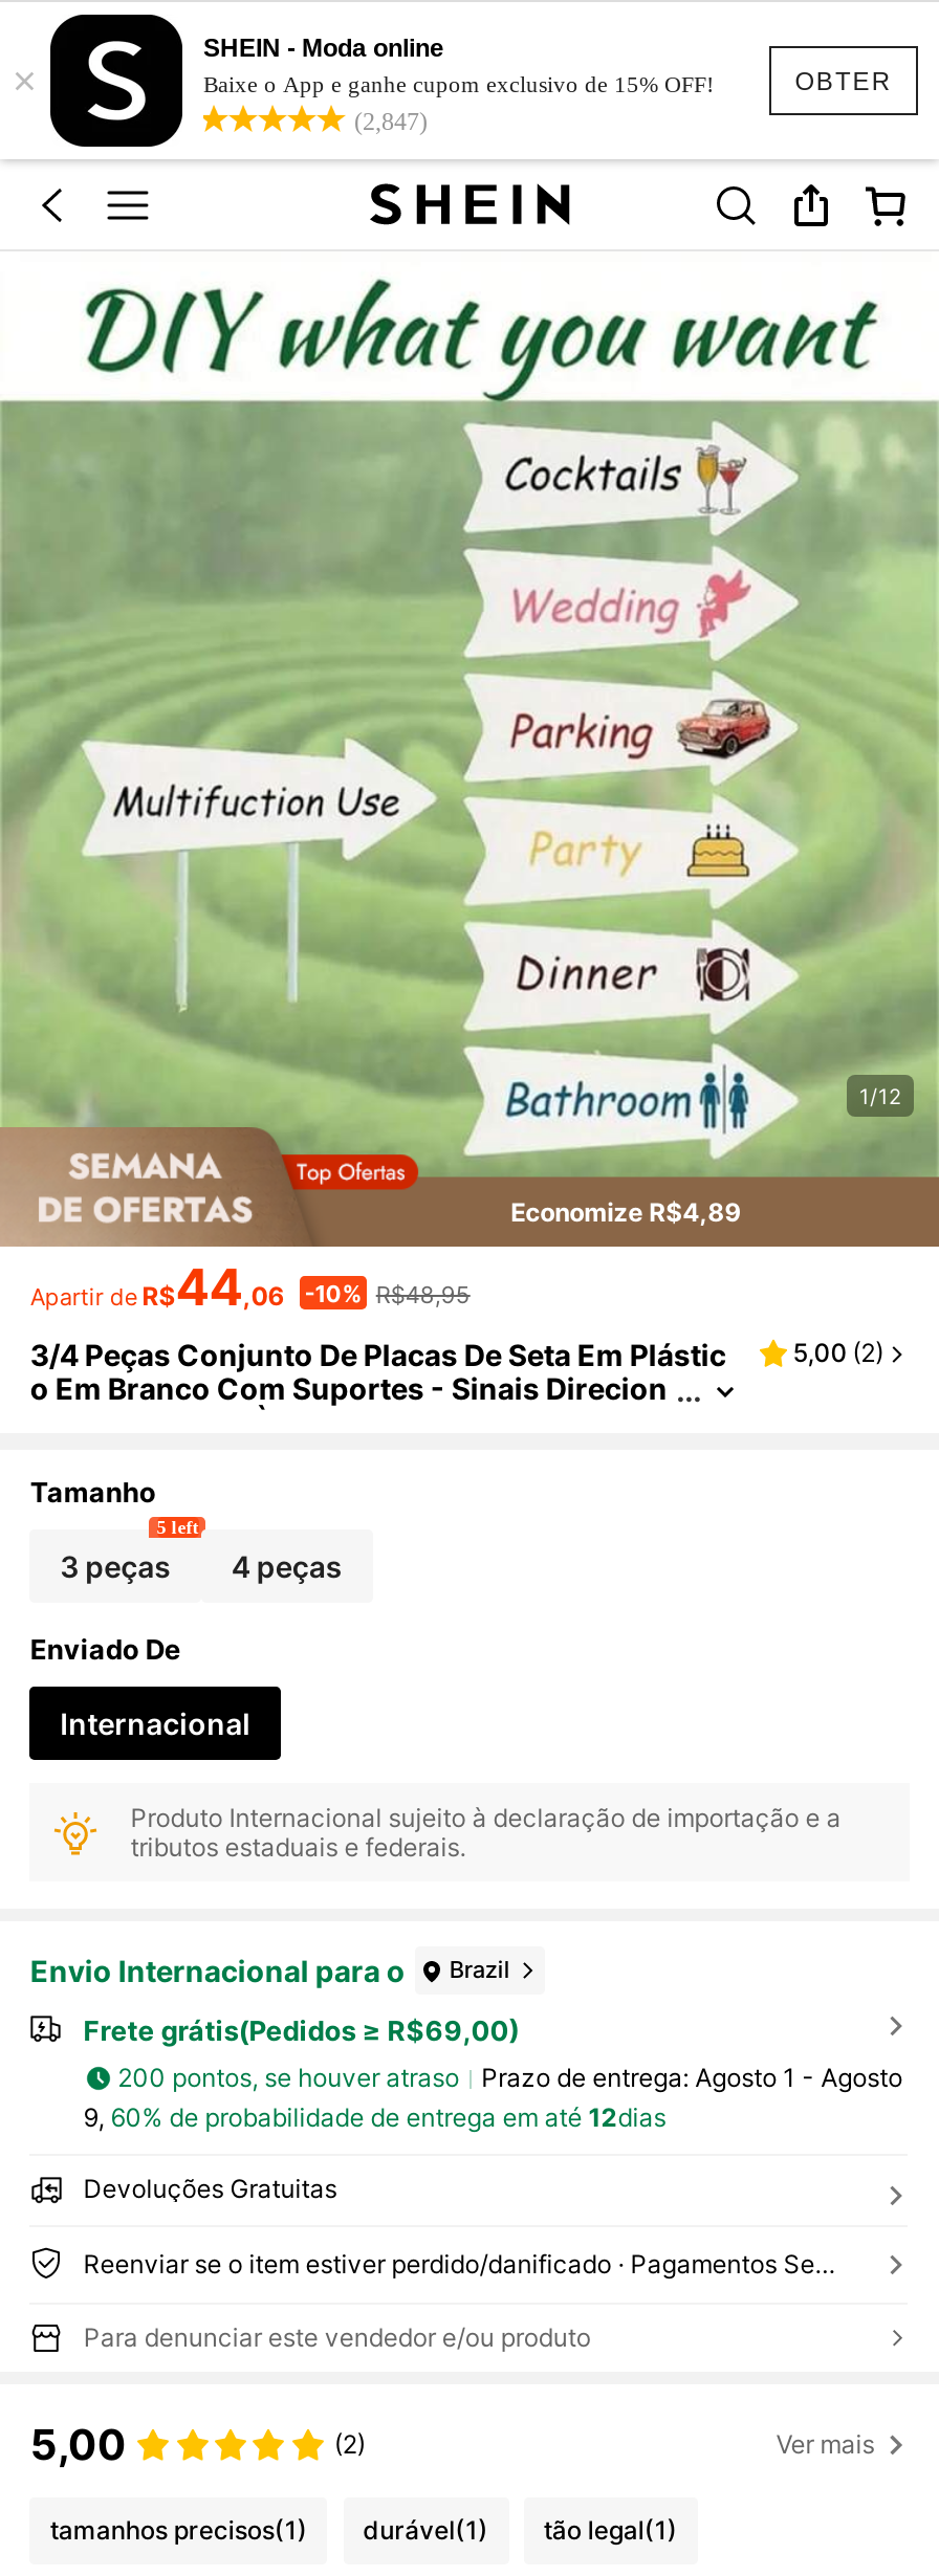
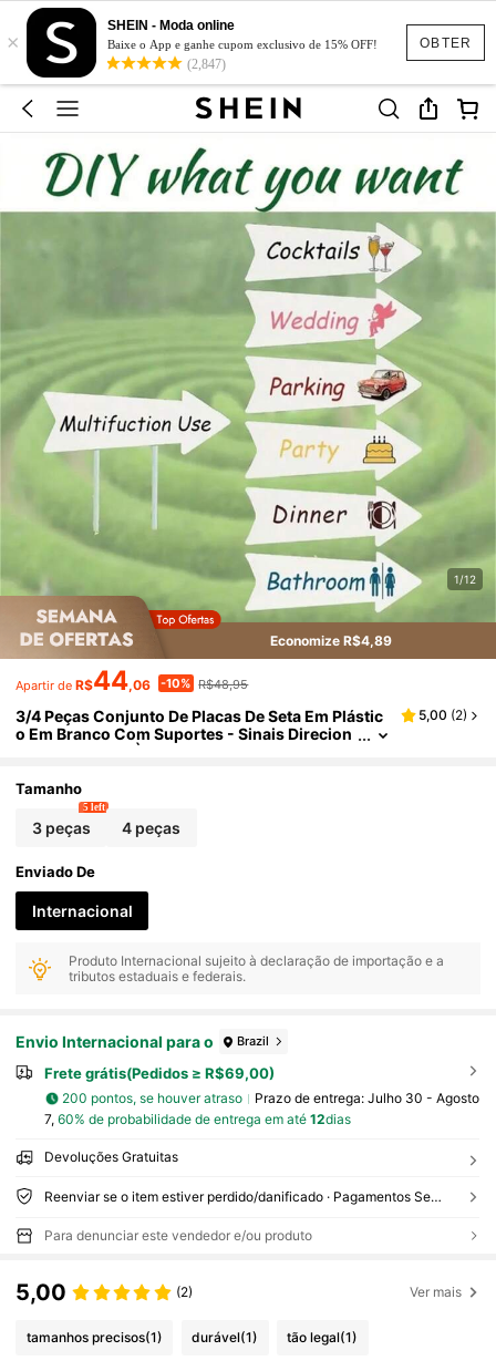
- Prazo de entrega: Agosto 1 - Agosto
+ Prazo de entrega: Julho 30 - Agosto

- 9, 60% de probabilidade de entrega em até 12dias
+ 7, 60% de probabilidade de entrega em até 12dias
